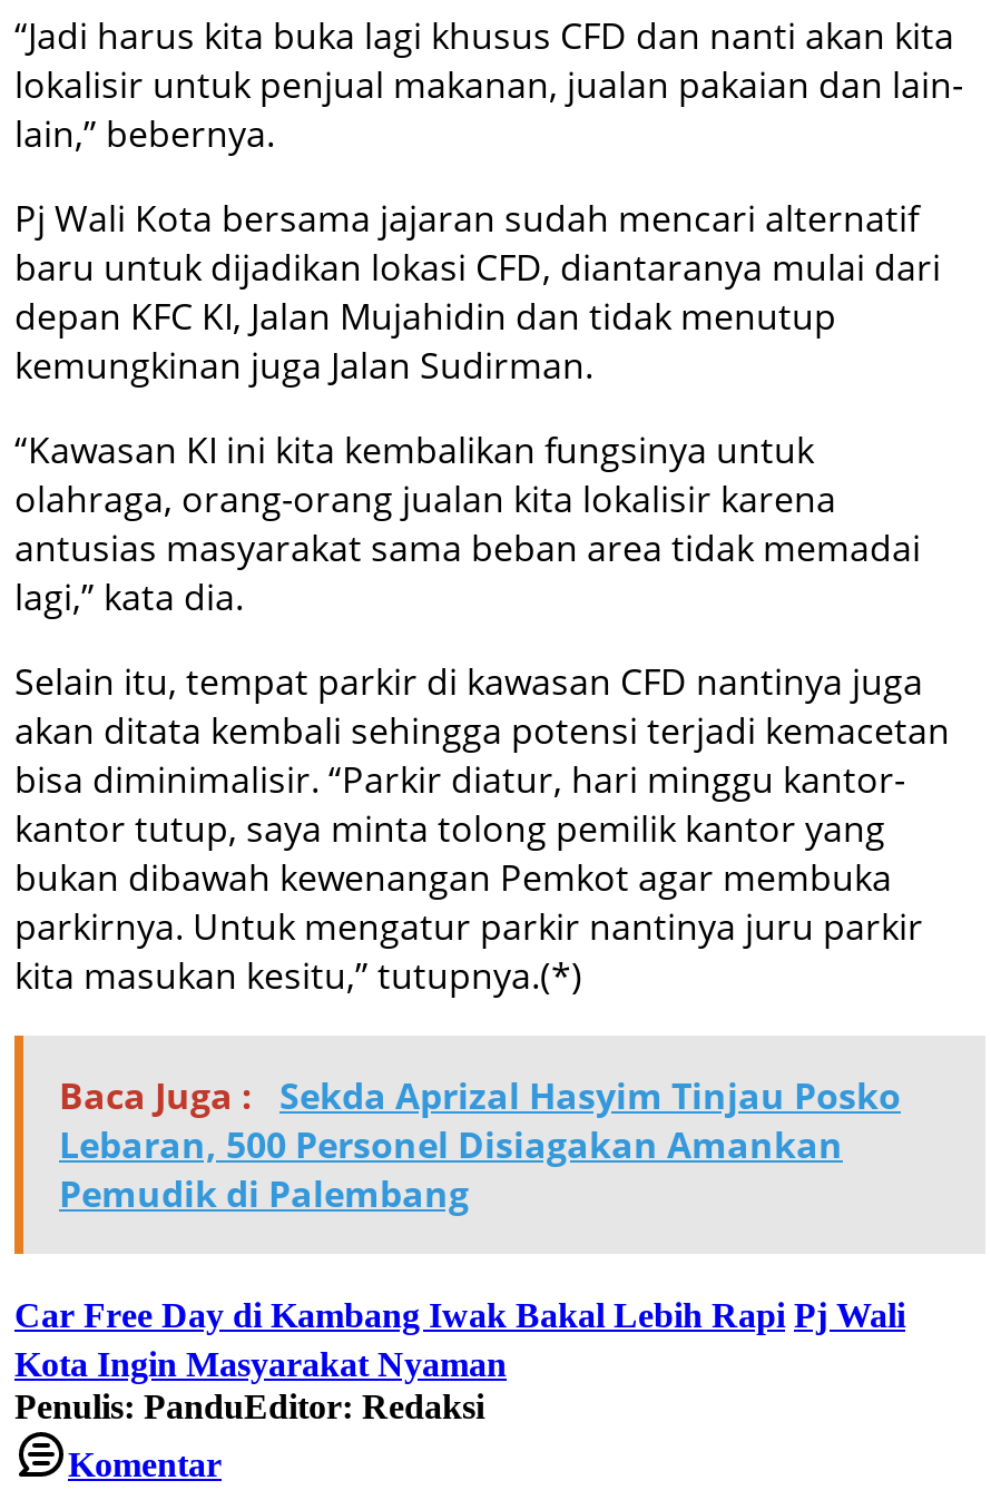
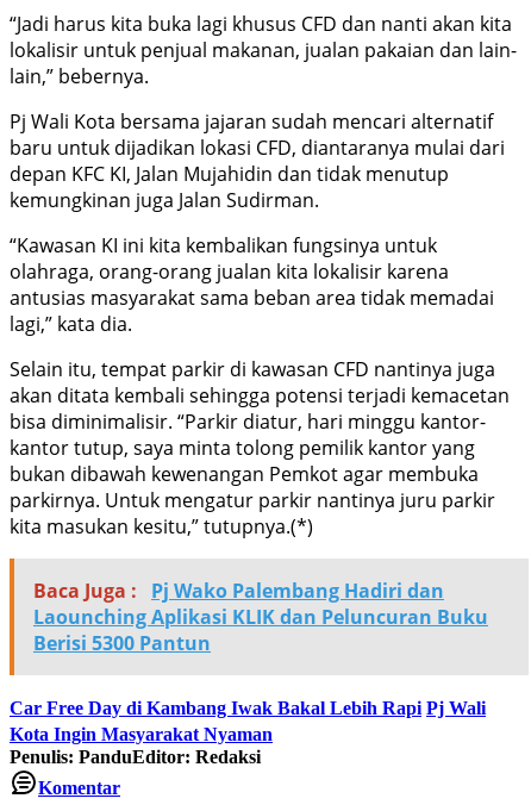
- Baca Juga : Sekda Aprizal Hasyim Tinjau Posko
- Lebaran, 500 Personel Disiagakan Amankan
- Pemudik di Palembang
+ Baca Juga : Pj Wako Palembang Hadiri dan
+ Laounching Aplikasi KLIK dan Peluncuran Buku
+ Berisi 5300 Pantun
